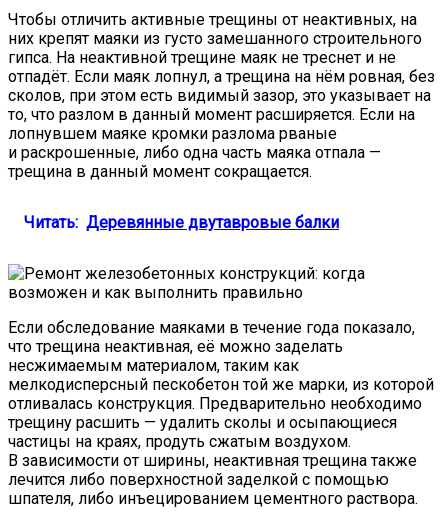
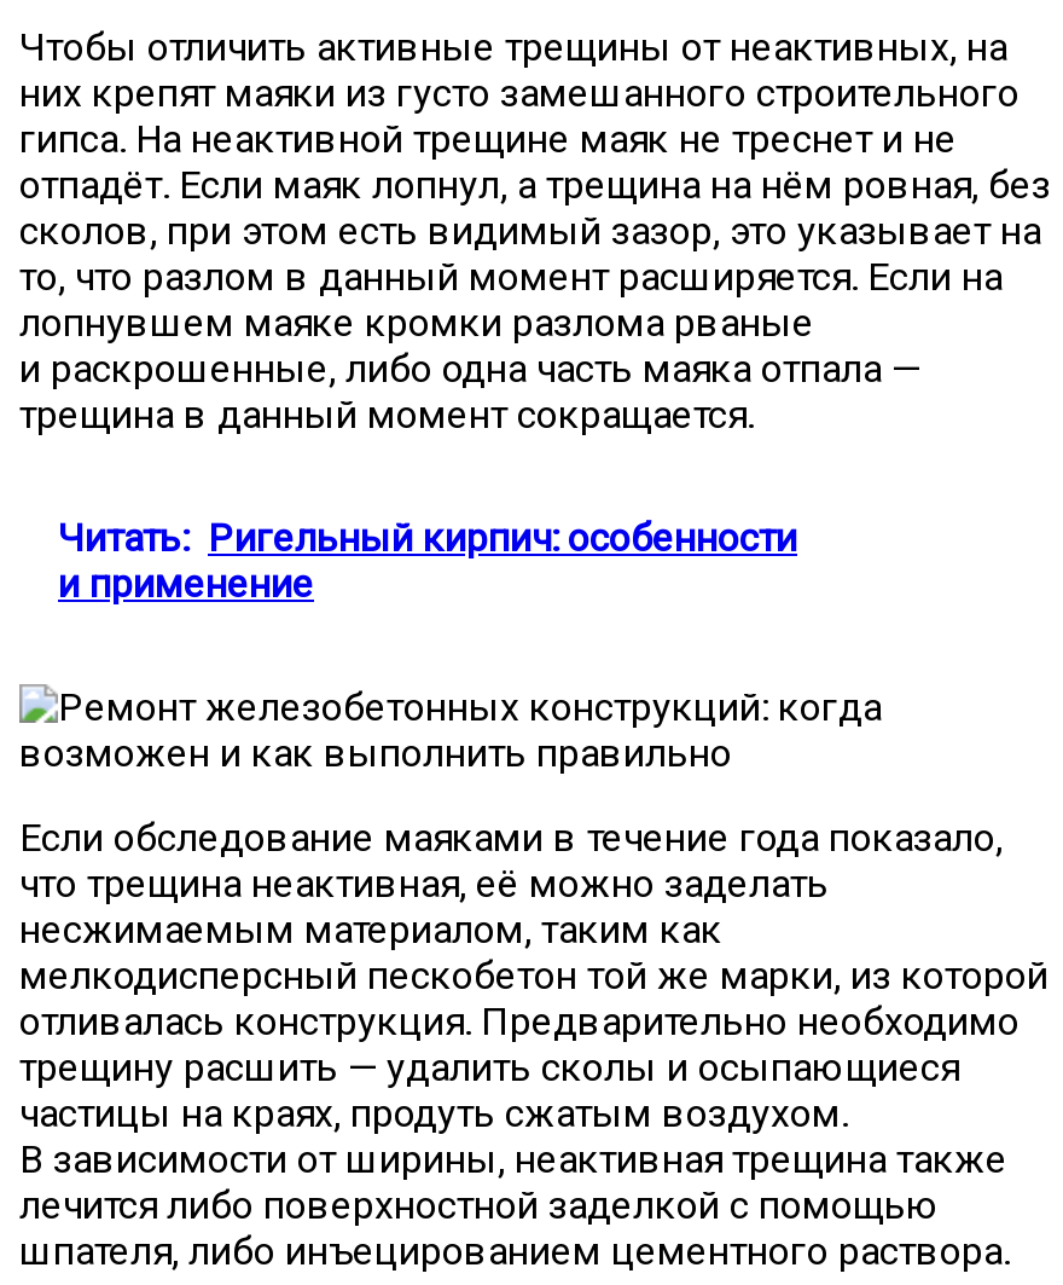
- Читать: Деревянные двутавровые балки
+ Читать: Ригельный кирпич: особенности
+ и применение
